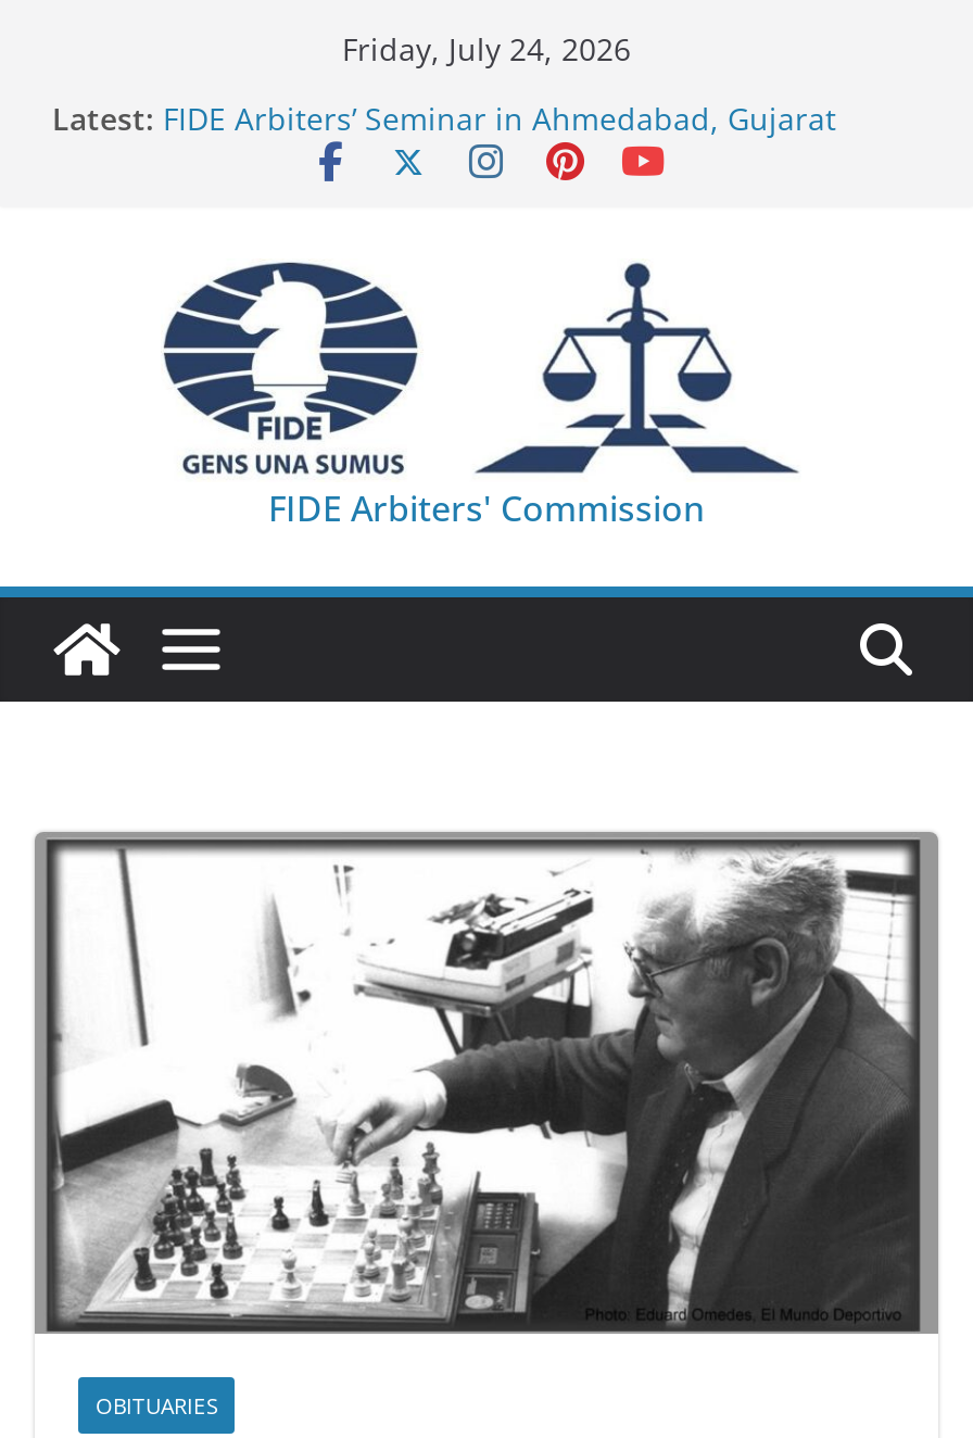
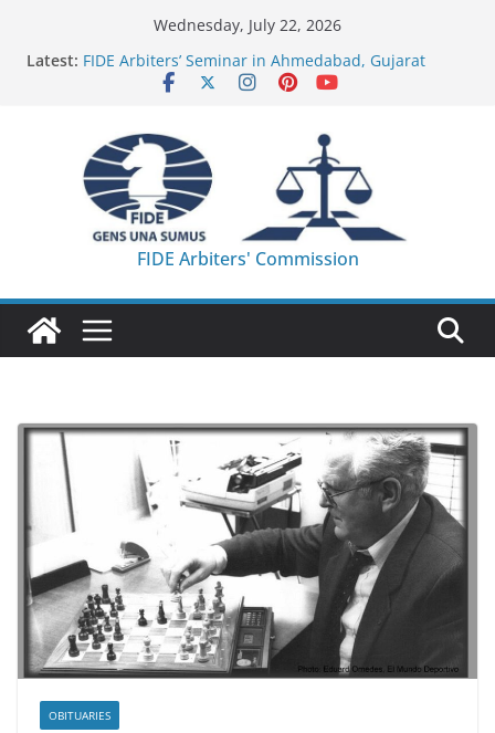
- Friday, July 24, 2026
+ Wednesday, July 22, 2026
